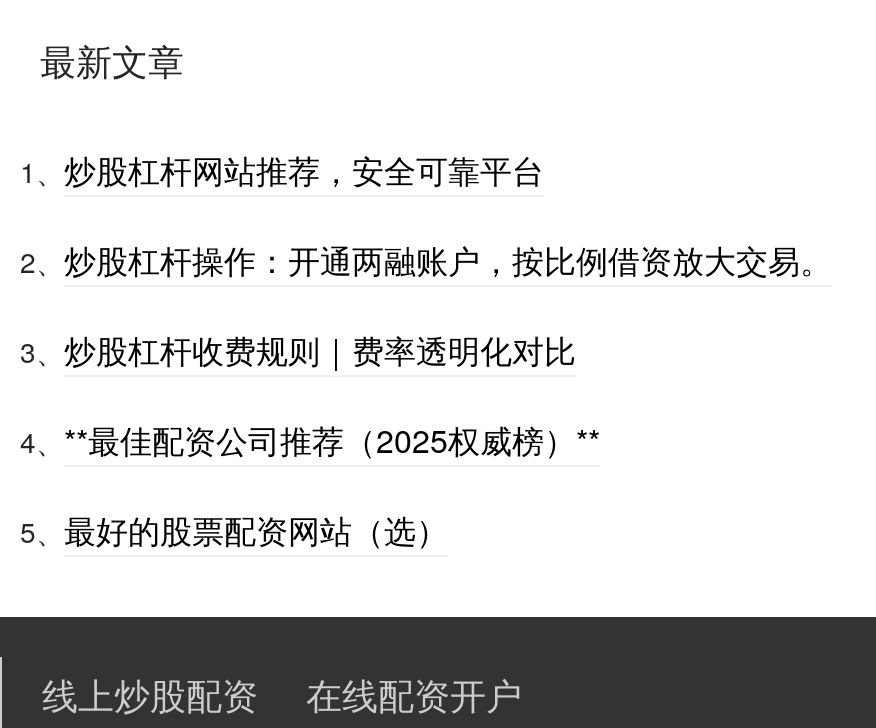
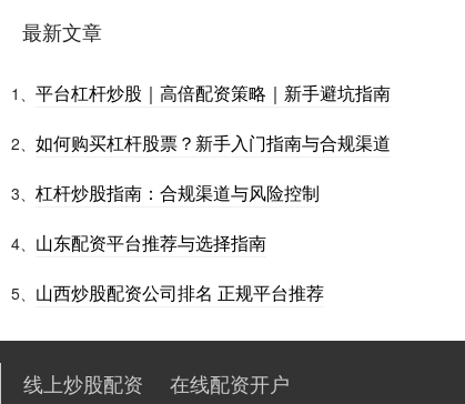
- 1、炒股杠杆网站推荐，安全可靠平台
+ 1、平台杠杆炒股｜高倍配资策略｜新手避坑指南

- 2、炒股杠杆操作：开通两融账户，按比例借资放大交易。
+ 2、如何购买杠杆股票？新手入门指南与合规渠道

- 3、炒股杠杆收费规则｜费率透明化对比
+ 3、杠杆炒股指南：合规渠道与风险控制

- 4、**最佳配资公司推荐（2025权威榜）**
+ 4、山东配资平台推荐与选择指南

- 5、最好的股票配资网站（选）
+ 5、山西炒股配资公司排名 正规平台推荐
